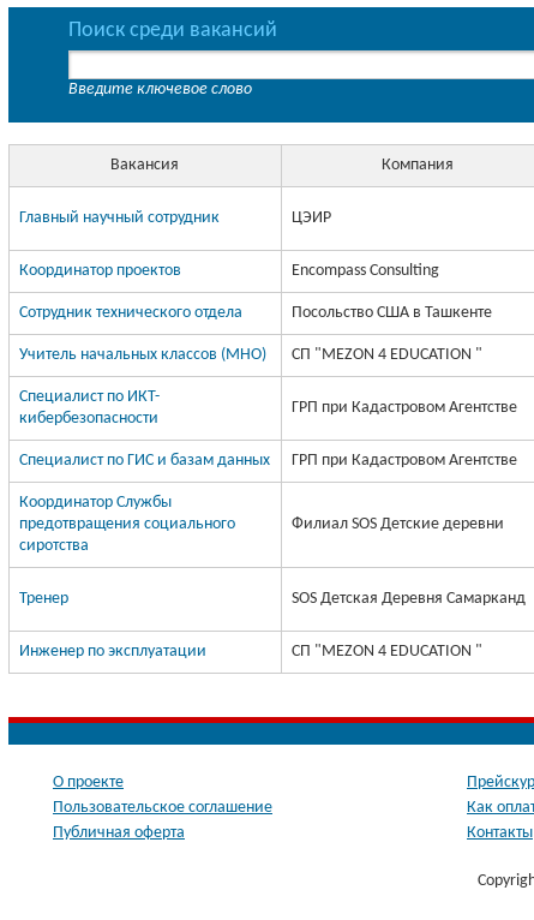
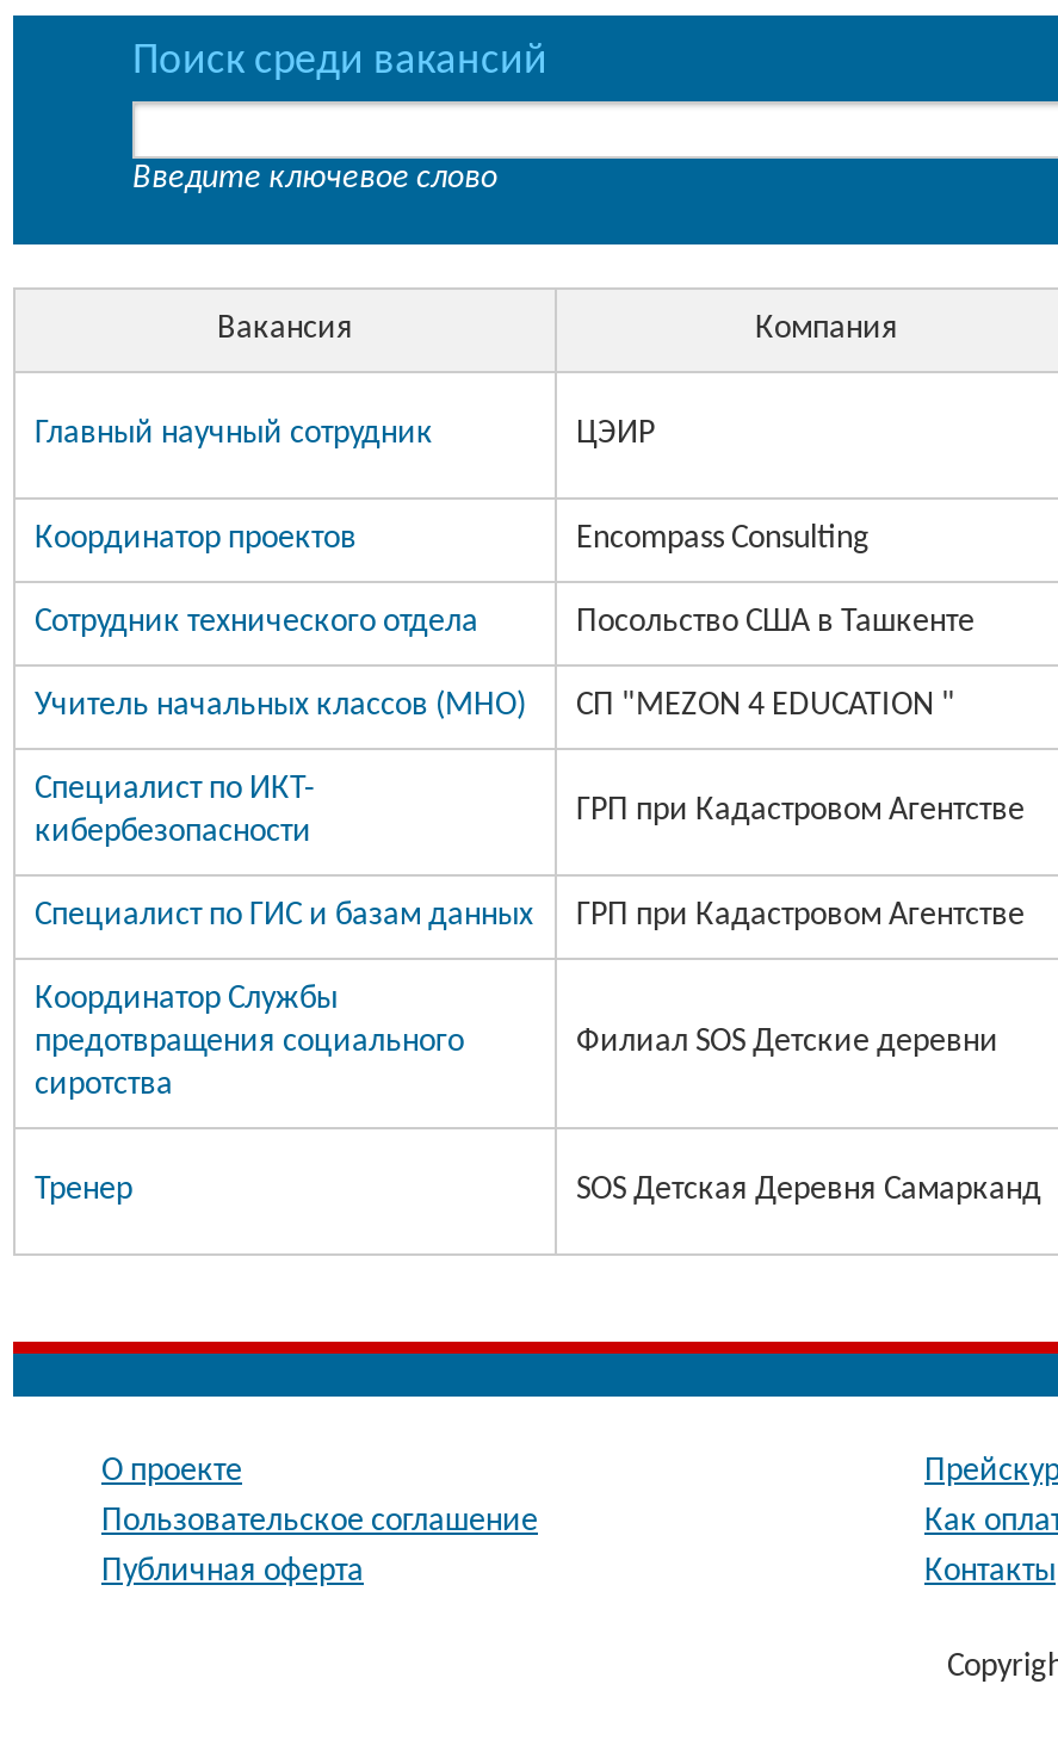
- Инженер по эксплуатации
- СП "MEZON 4 EDUCATION "
